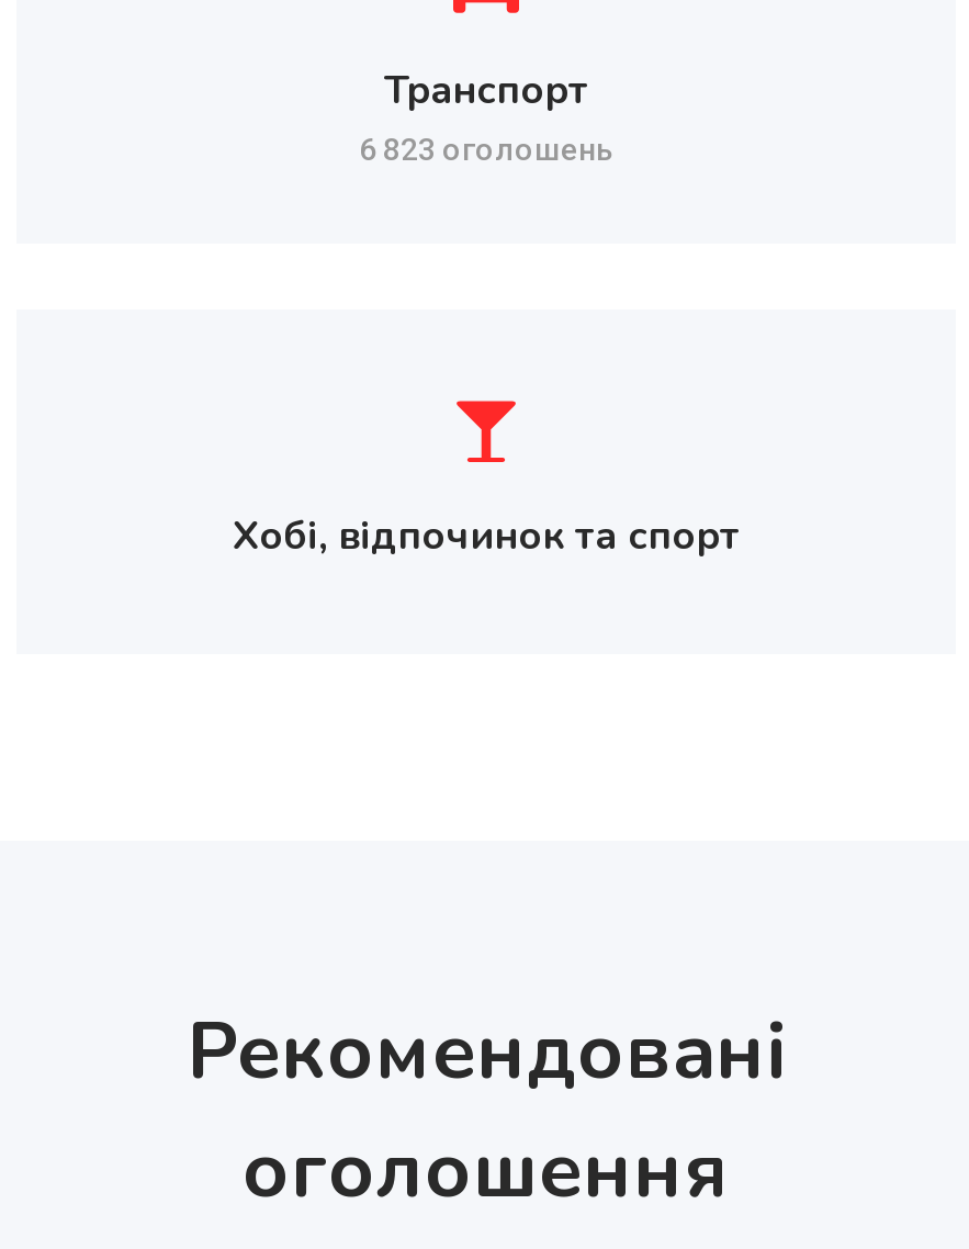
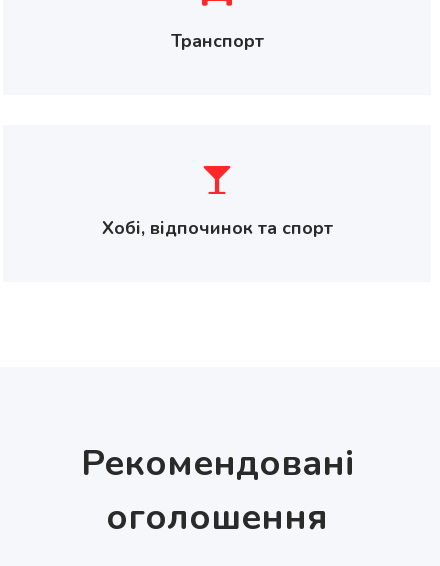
- 6 823 оголошень
